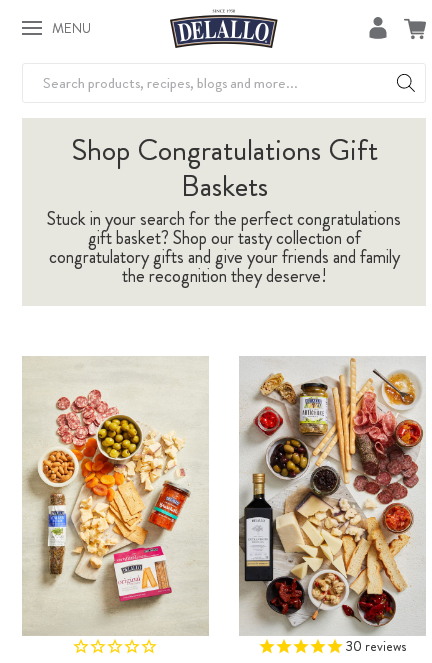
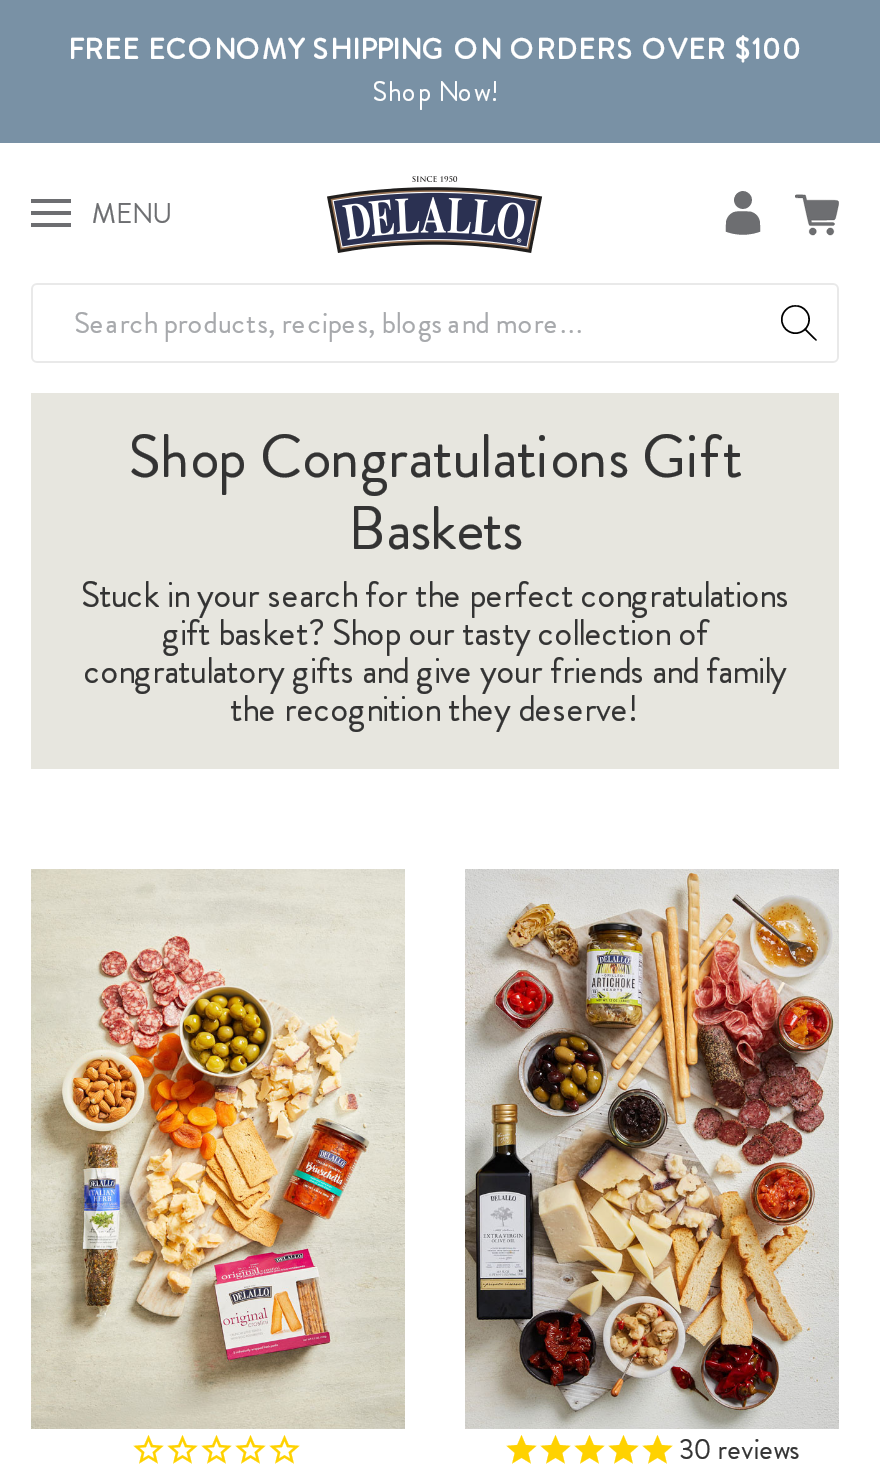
+ FREE ECONOMY SHIPPING ON ORDERS OVER $100
+ Shop Now!
